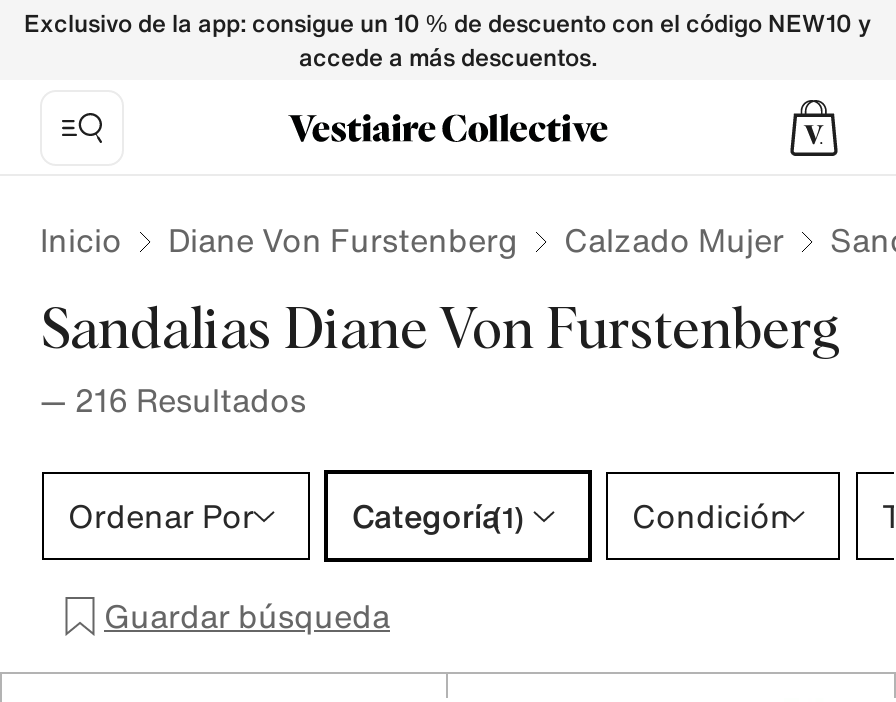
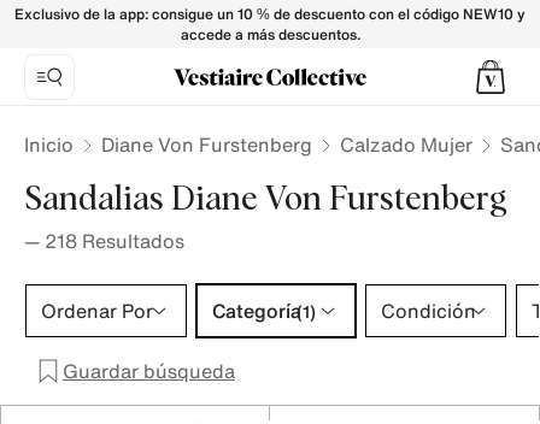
- — 216 Resultados
+ — 218 Resultados
